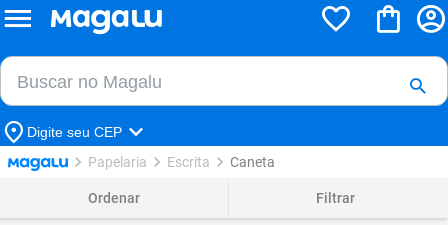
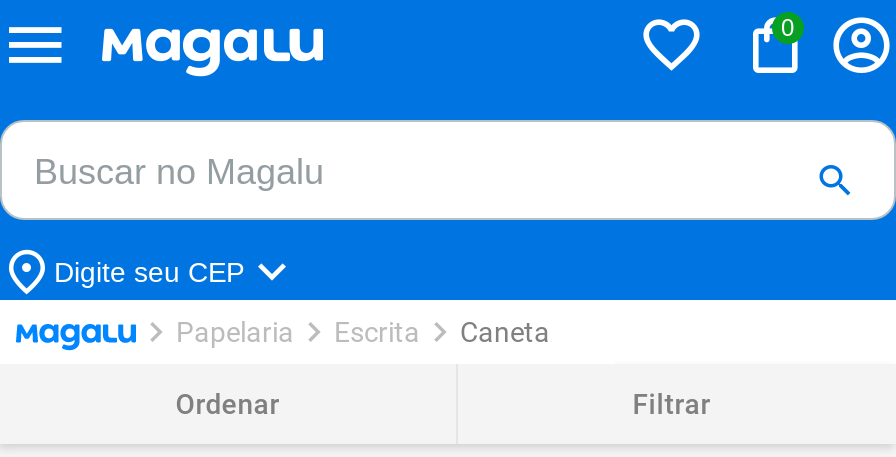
+ 0
